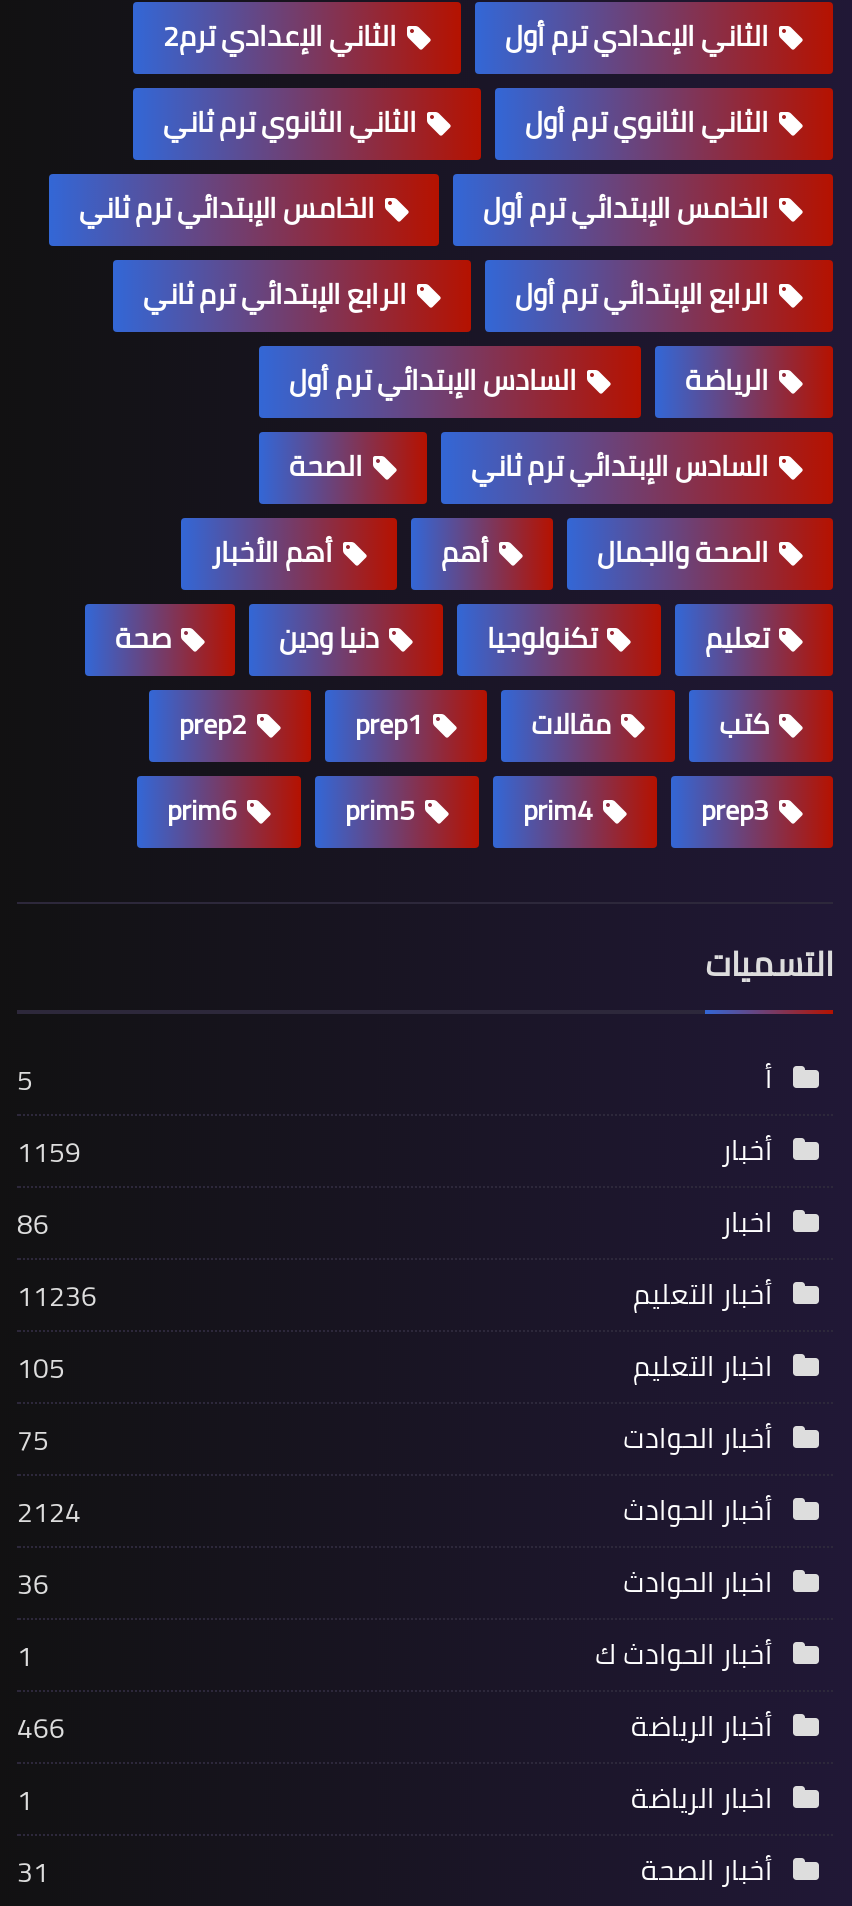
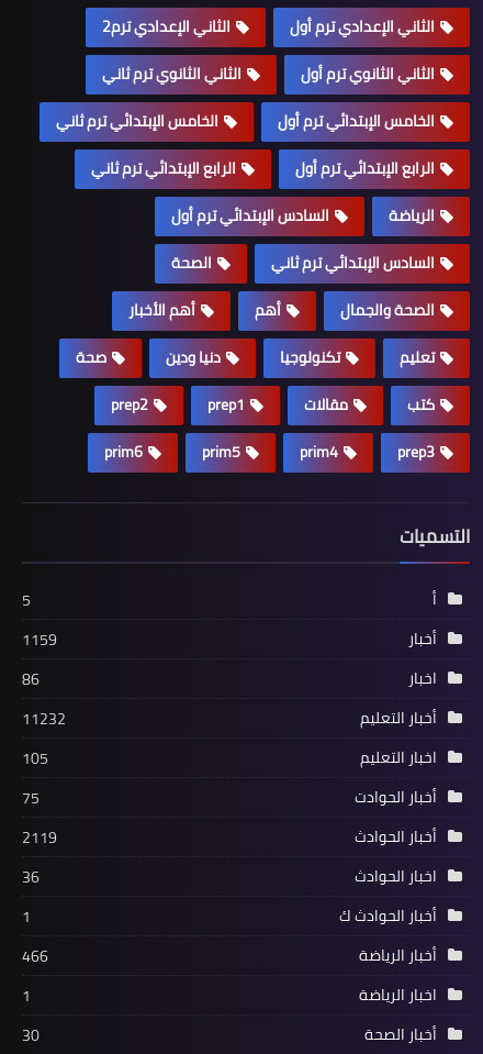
- 11236
+ 11232

- 2124
+ 2119

- 31
+ 30
